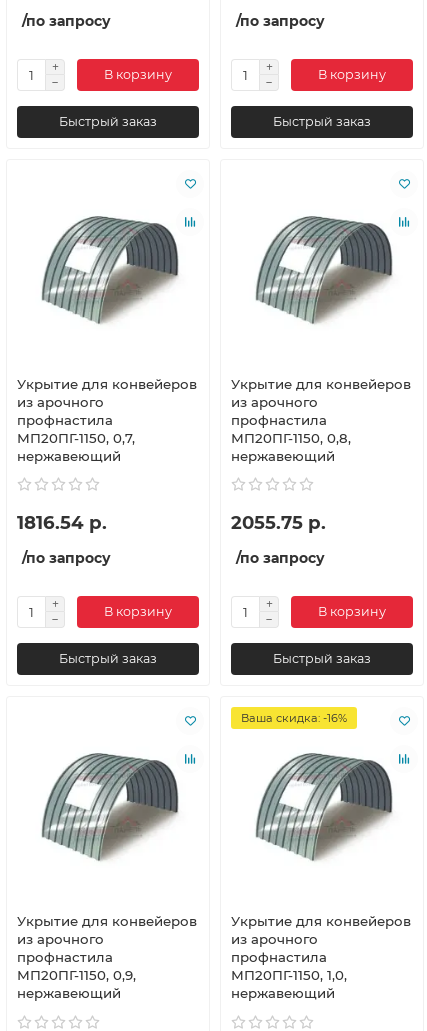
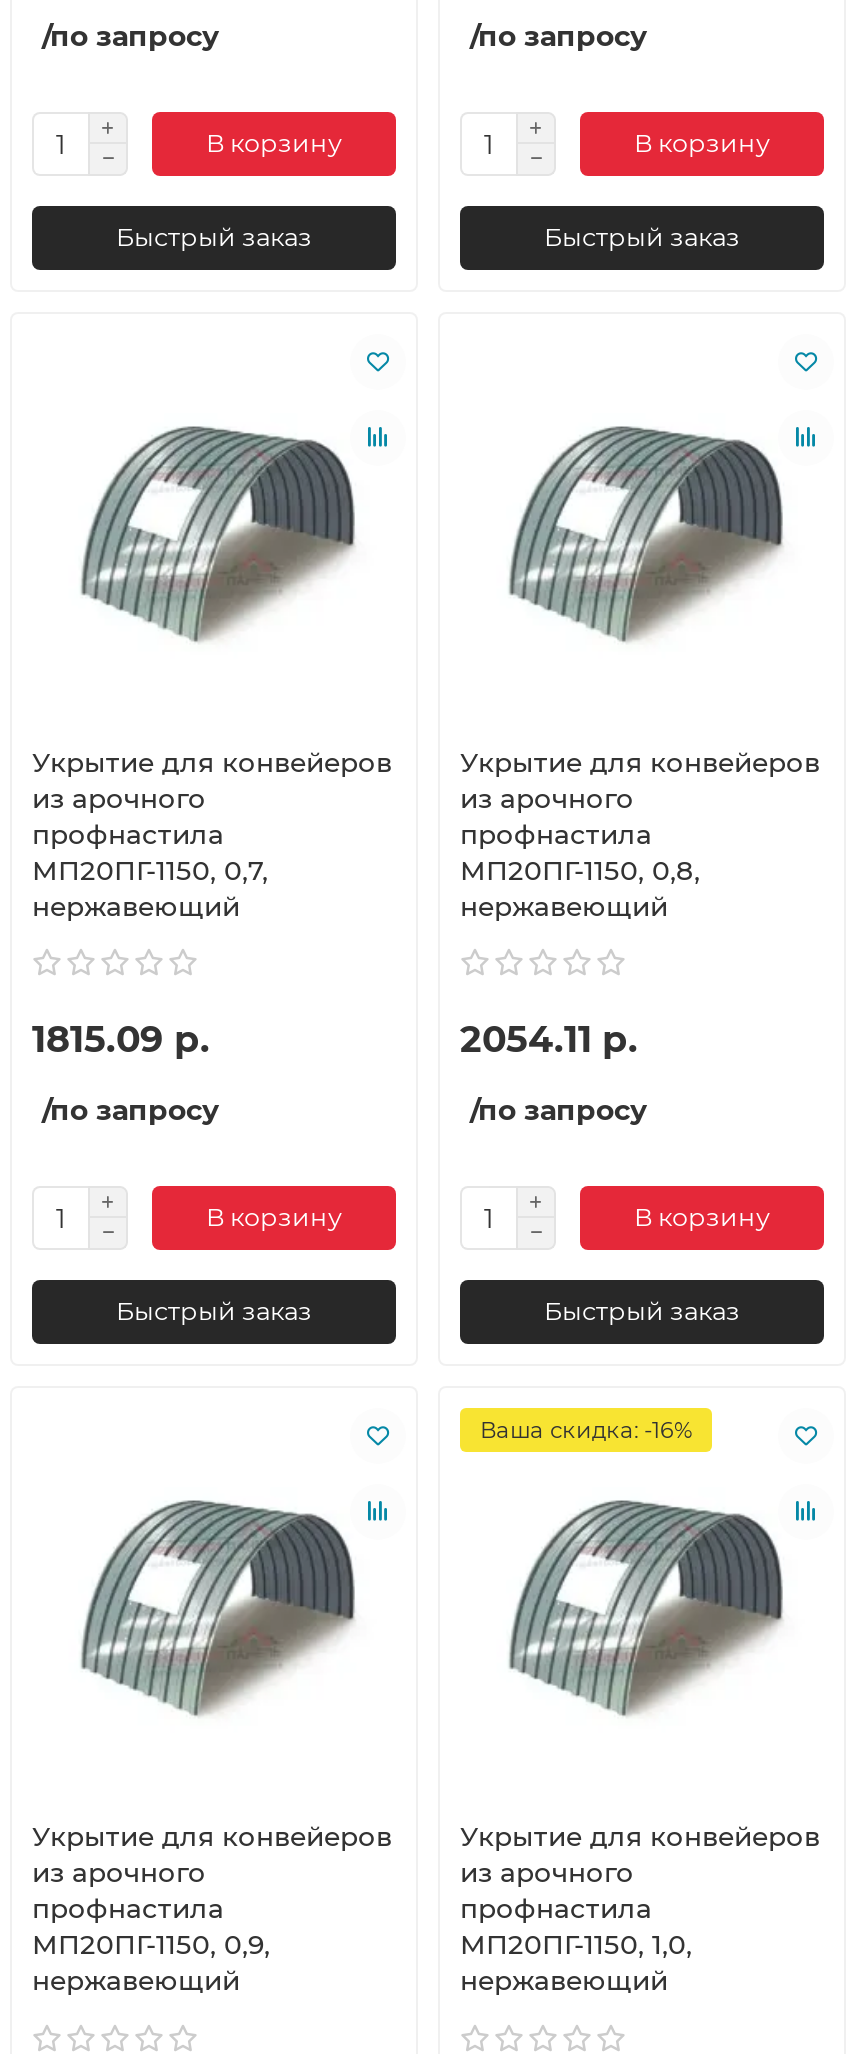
- 1816.54 р.
+ 1815.09 р.

- 2055.75 р.
+ 2054.11 р.
